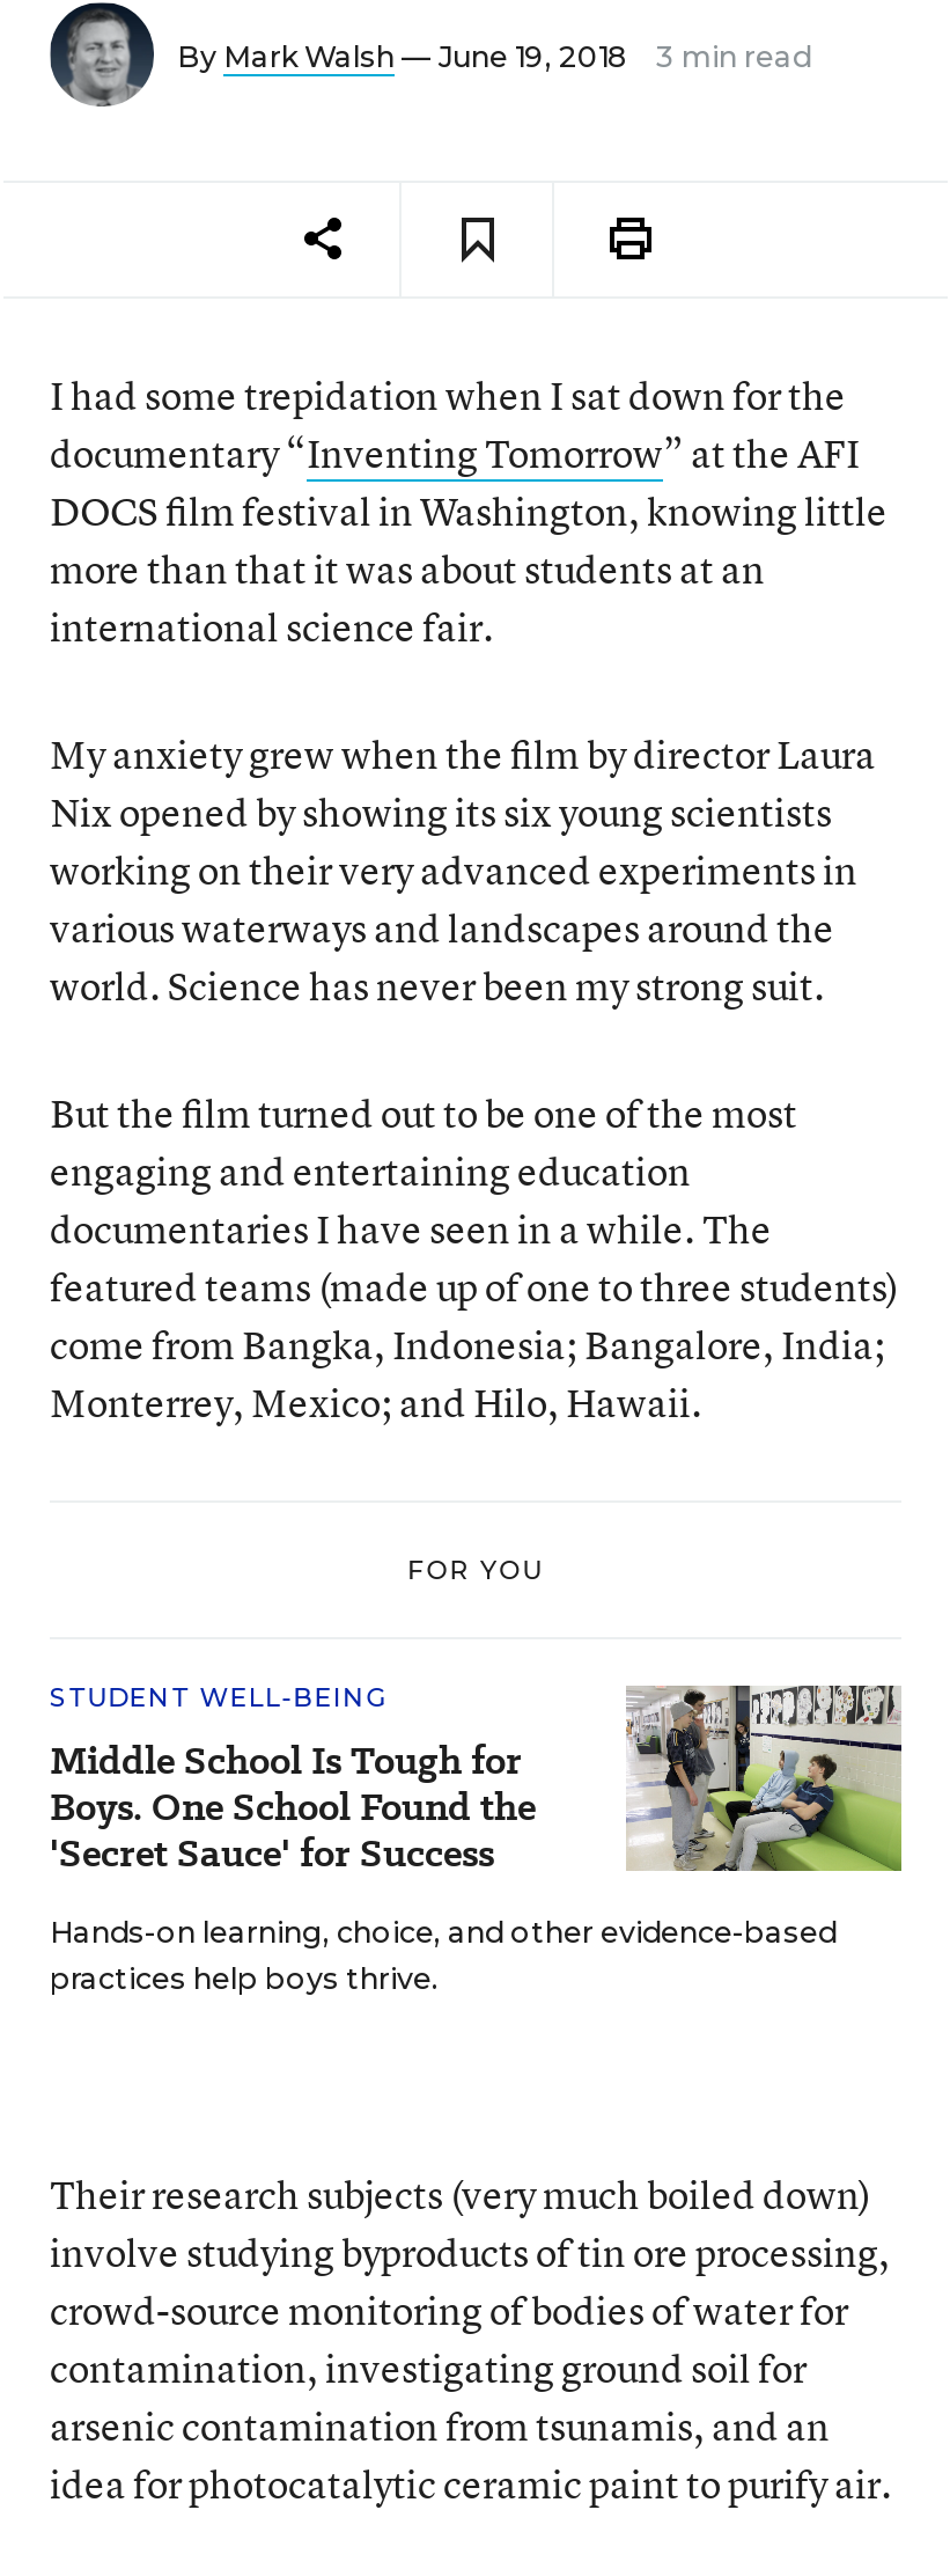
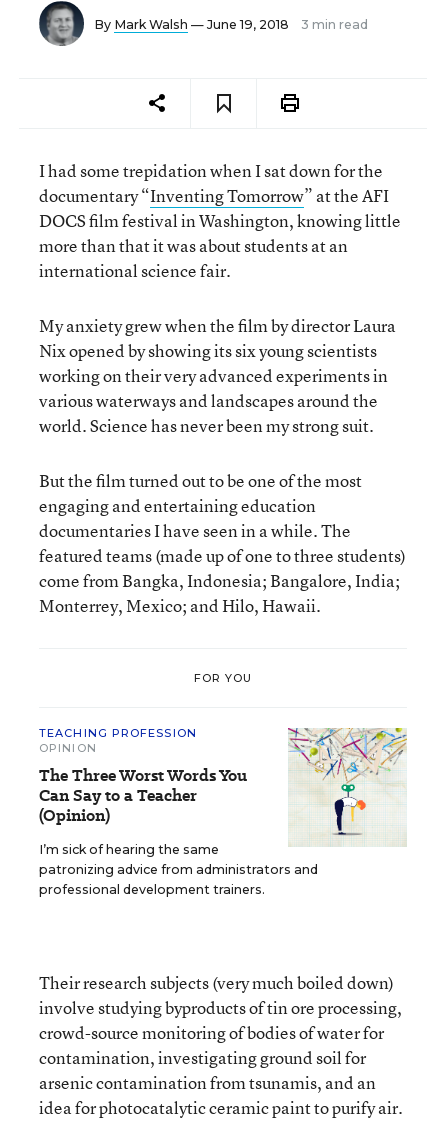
- STUDENT WELL-BEING
- Middle School Is Tough for
- Boys. One School Found the
- 'Secret Sauce' for Success
+ TEACHING PROFESSION
+ OPINION
+ The Three Worst Words You
+ Can Say to a Teacher
+ (Opinion)

- [image]
- Hands-on learning, choice, and other evidence-based
- practices help boys thrive.
+ [image]
+ I’m sick of hearing the same
+ patronizing advice from administrators and
+ professional development trainers.
